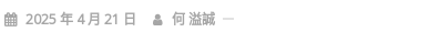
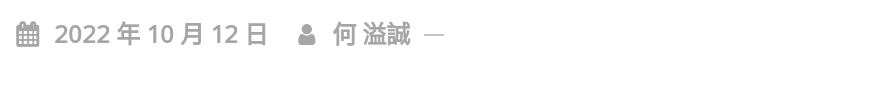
- 2025 年 4 月 21 日 何 溢誠
+ 2022 年 10 月 12 日 何 溢誠
